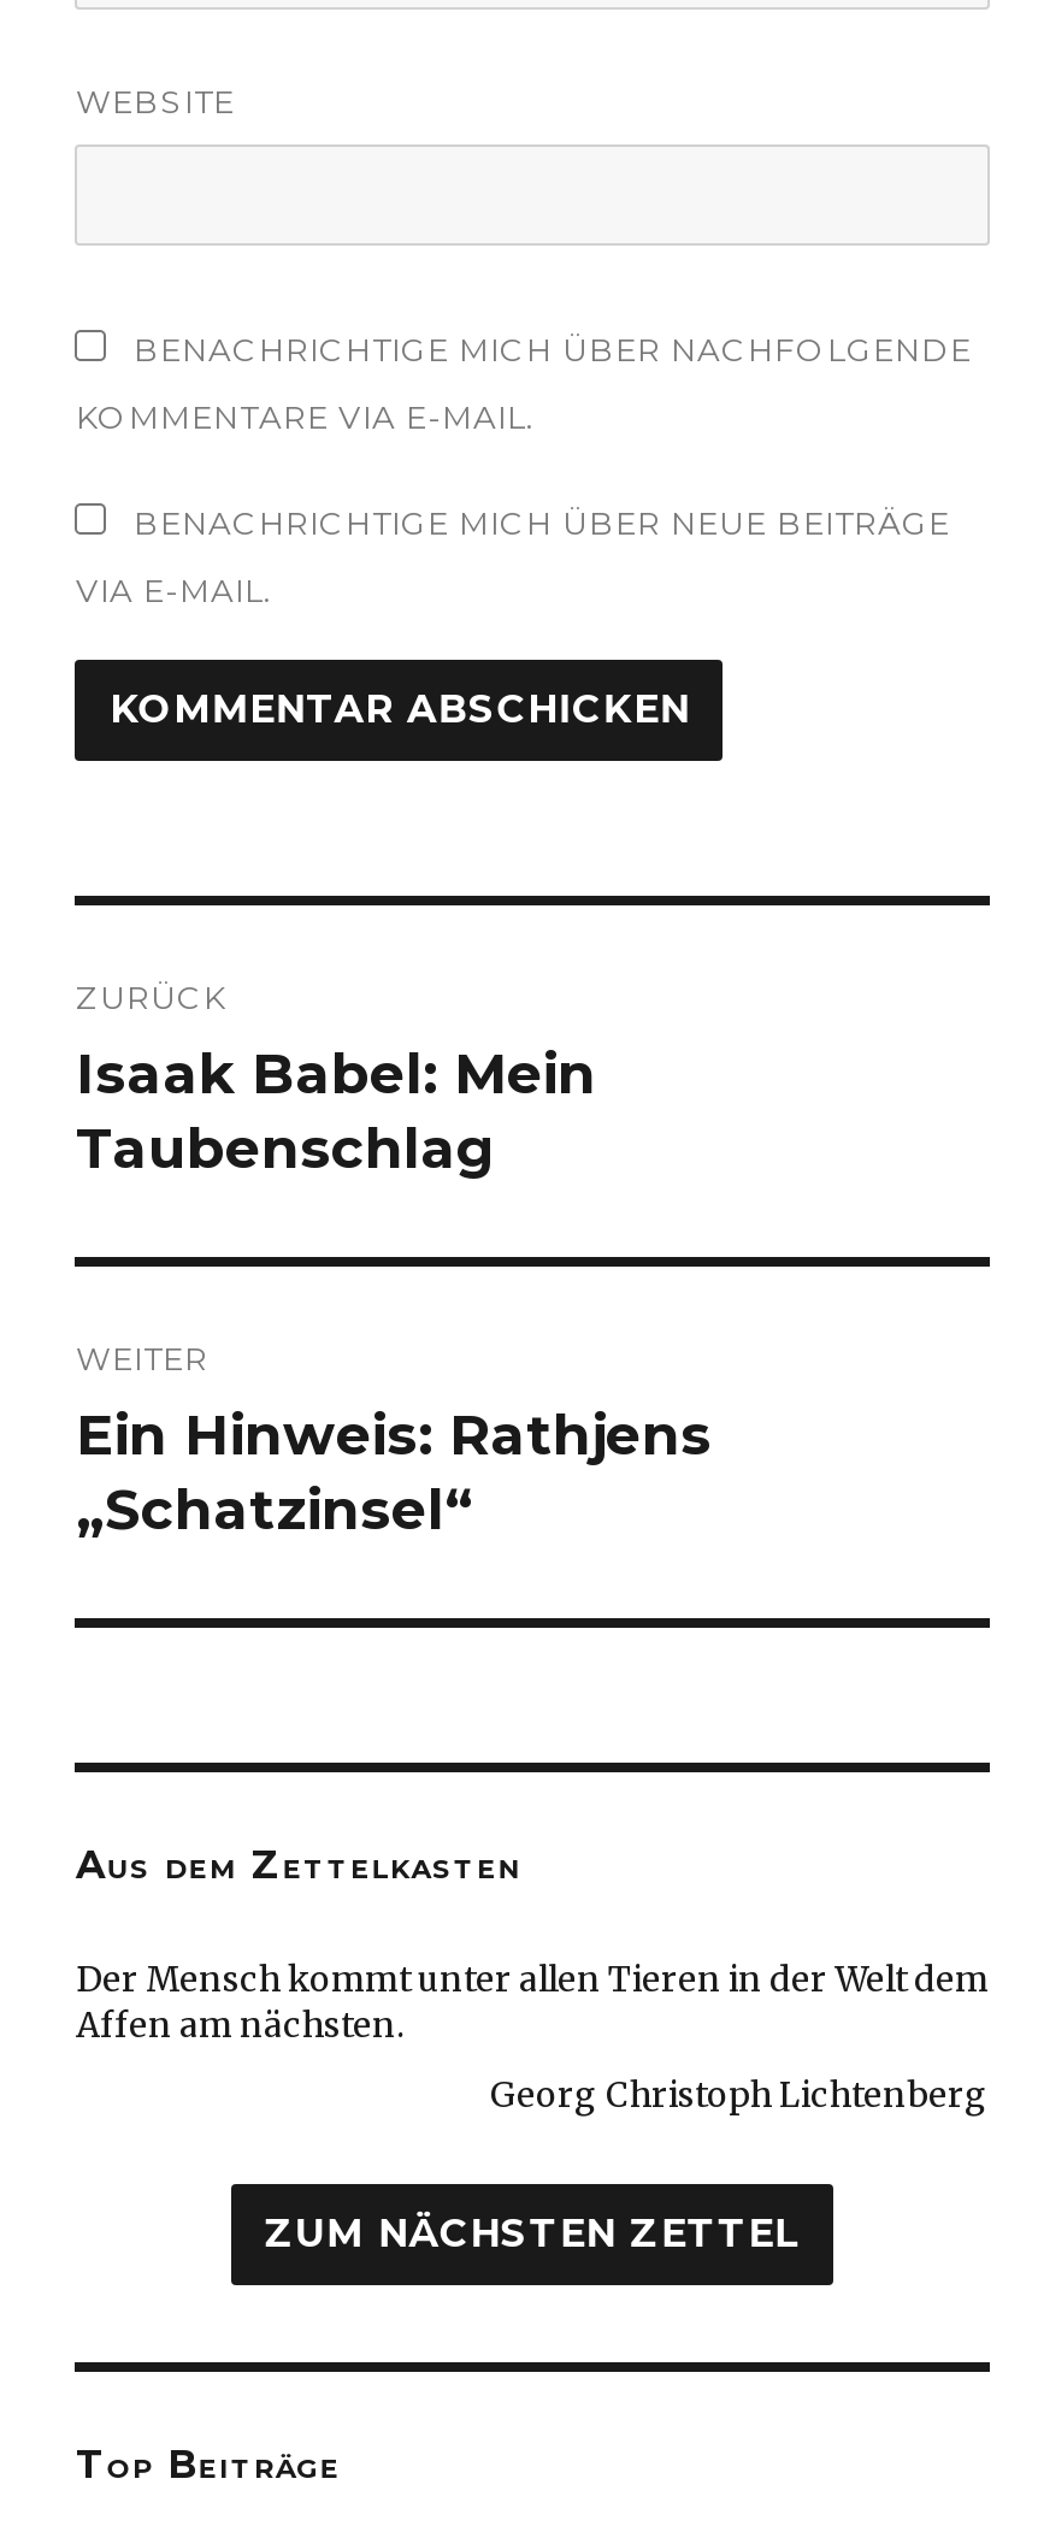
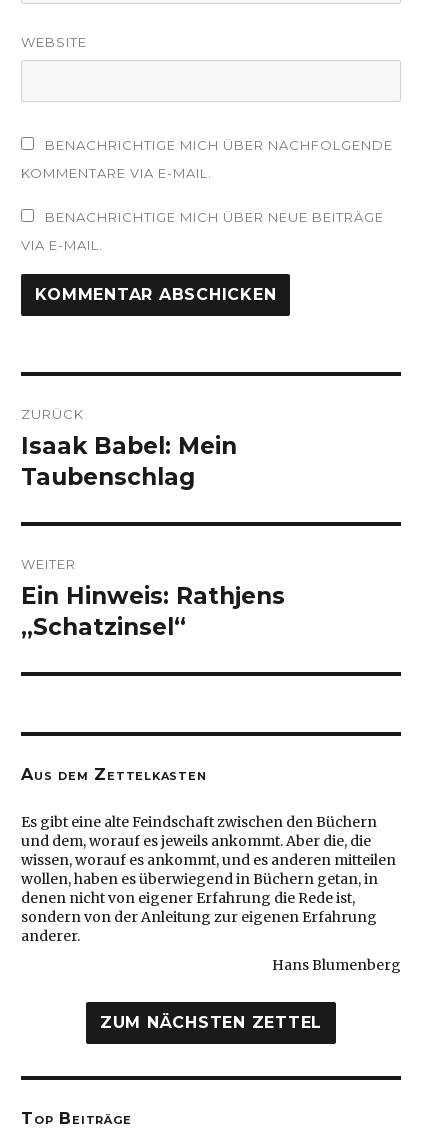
- Der Mensch kommt unter allen Tieren in der Welt dem
- Affen am nächsten.
+ Es gibt eine alte Feindschaft zwischen den Büchern
+ und dem, worauf es jeweils ankommt. Aber die, die
+ wissen, worauf es ankommt, und es anderen mitteilen
+ wollen, haben es überwiegend in Büchern getan, in
+ denen nicht von eigener Erfahrung die Rede ist,
+ sondern von der Anleitung zur eigenen Erfahrung
+ anderer.

- Georg Christoph Lichtenberg
+ Hans Blumenberg
